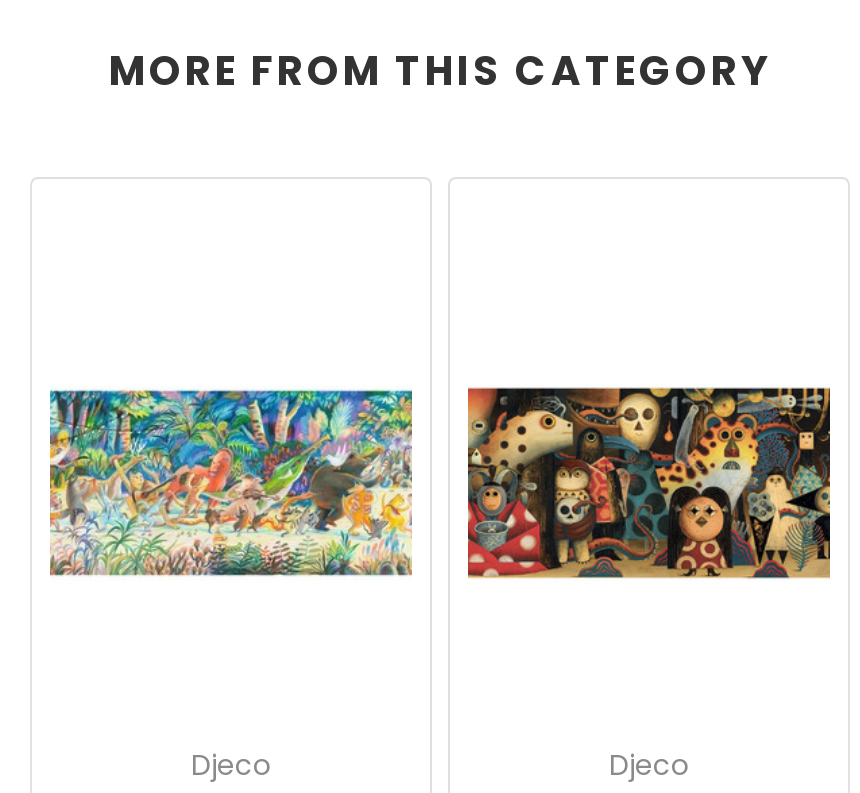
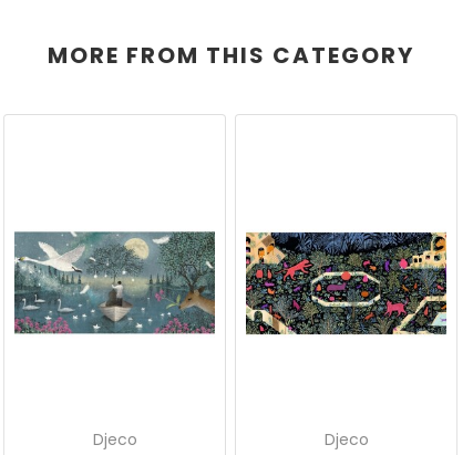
- [image]
+ [image]

- [image]
+ [image]
